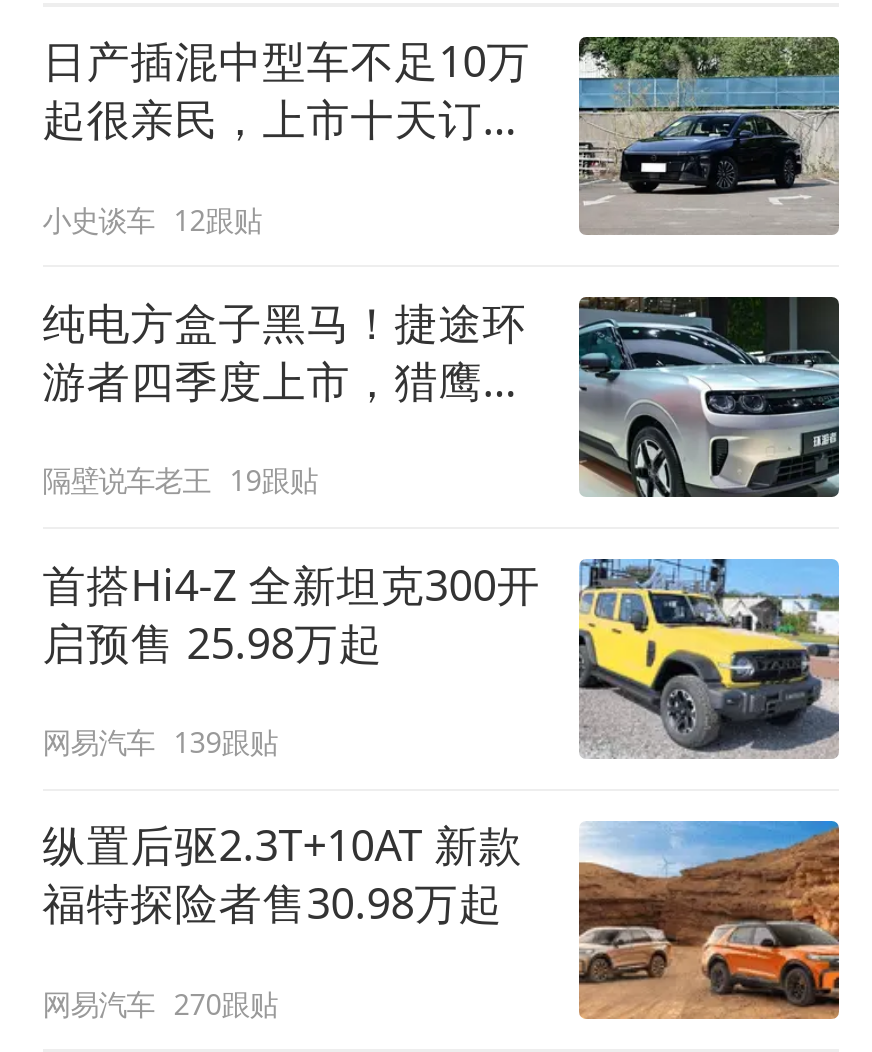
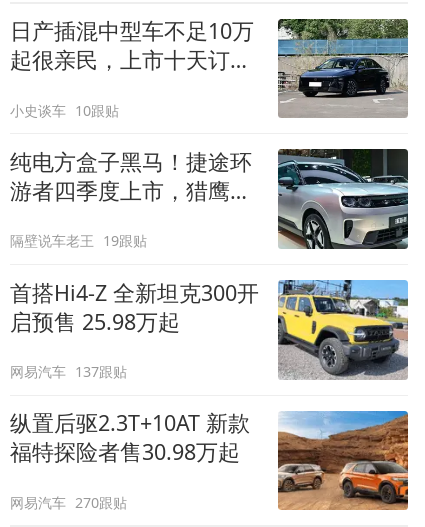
- 小史谈车 12跟贴
+ 小史谈车 10跟贴

- 网易汽车 139跟贴
+ 网易汽车 137跟贴
